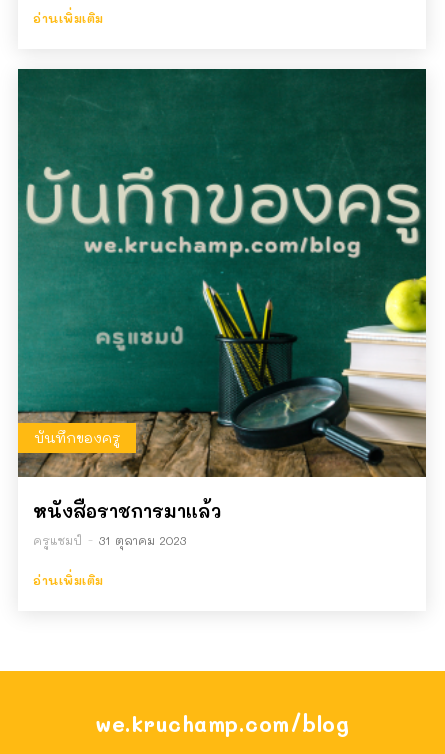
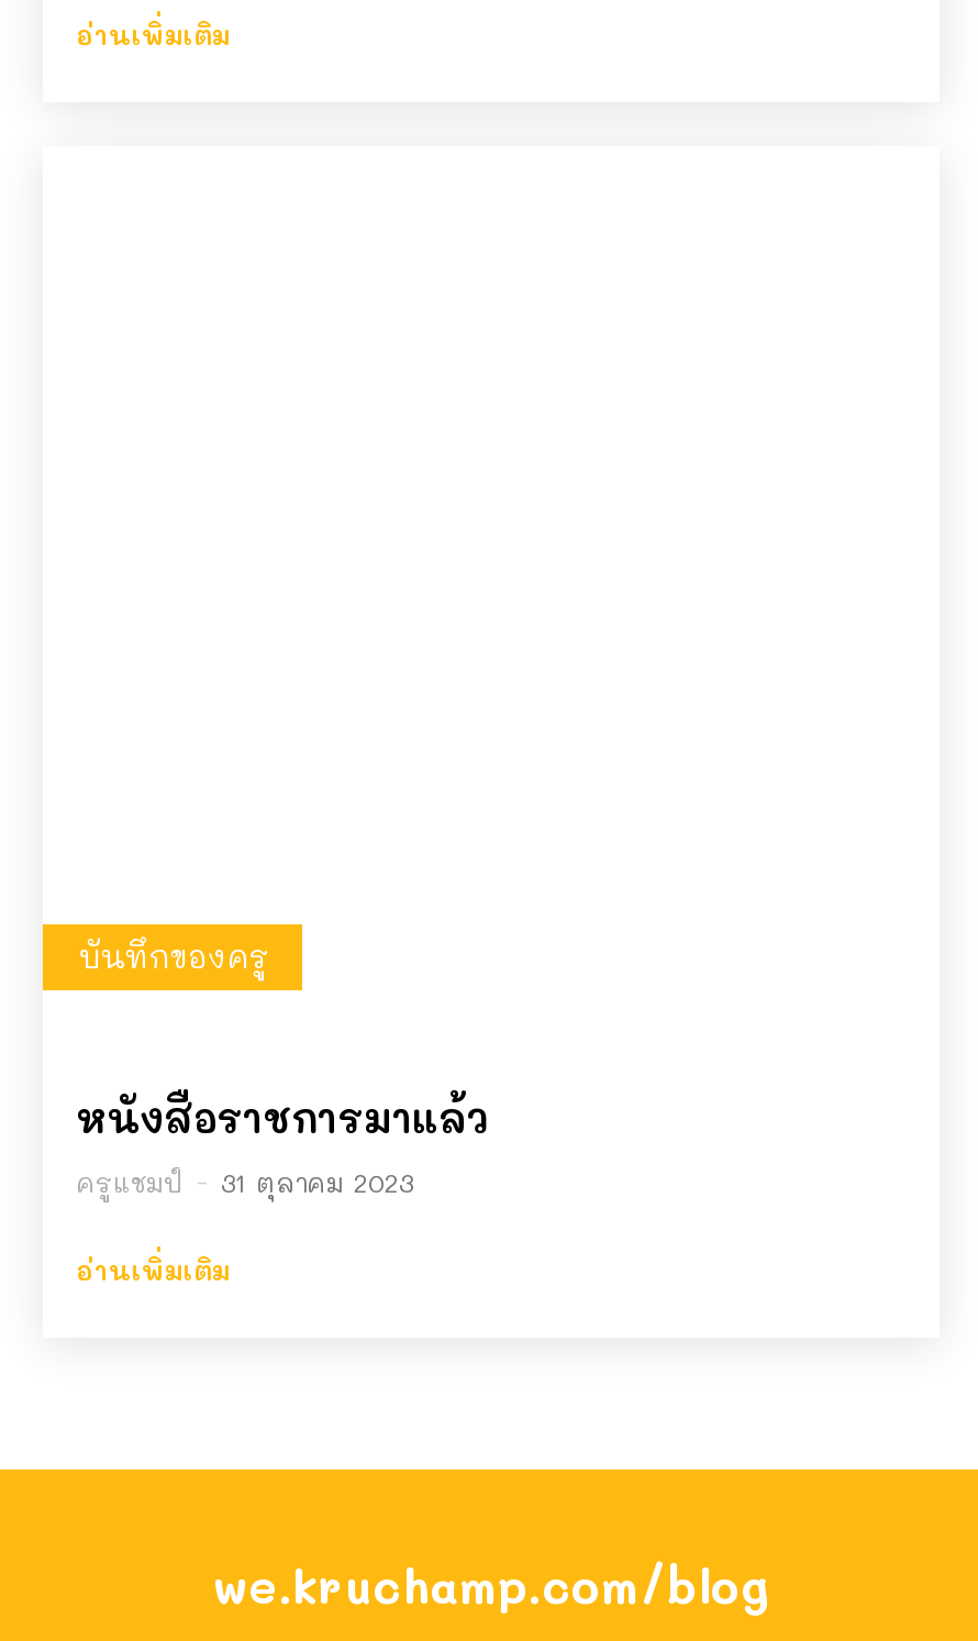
- [image]
